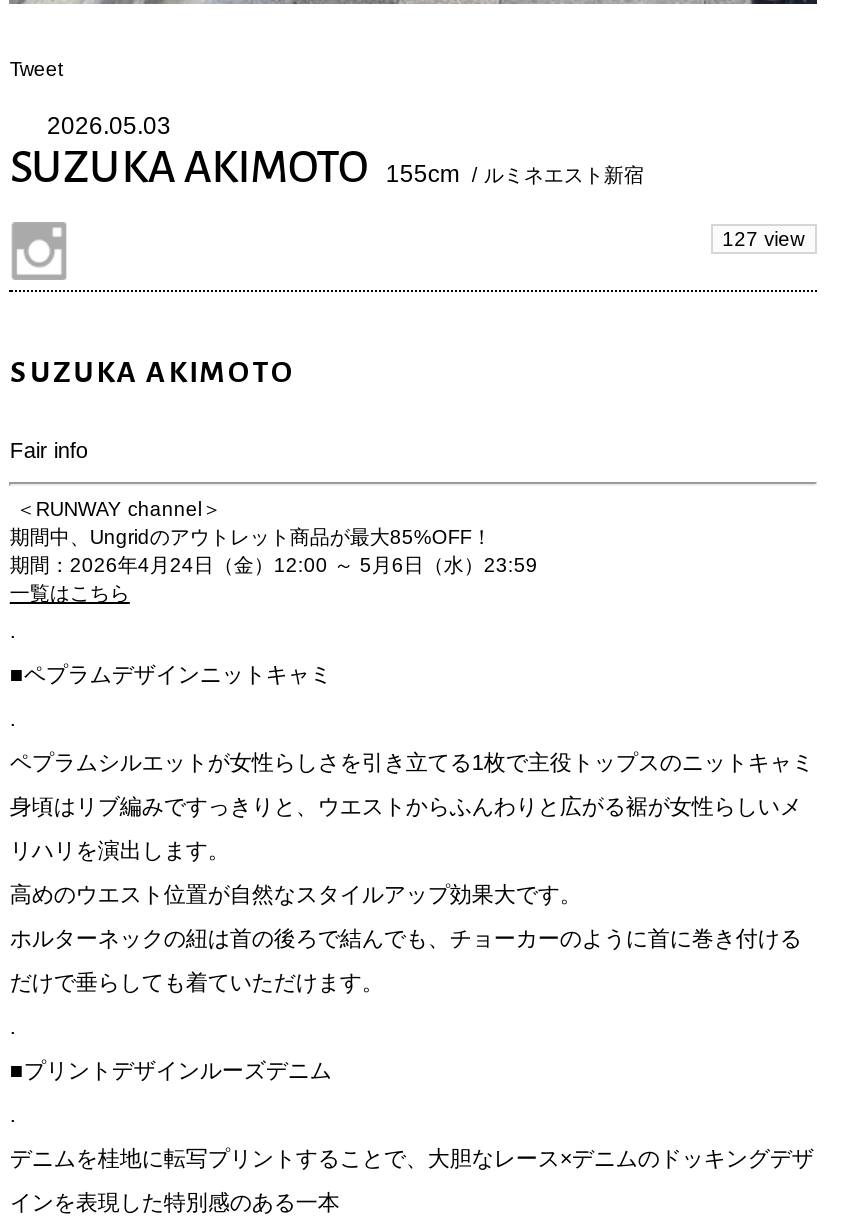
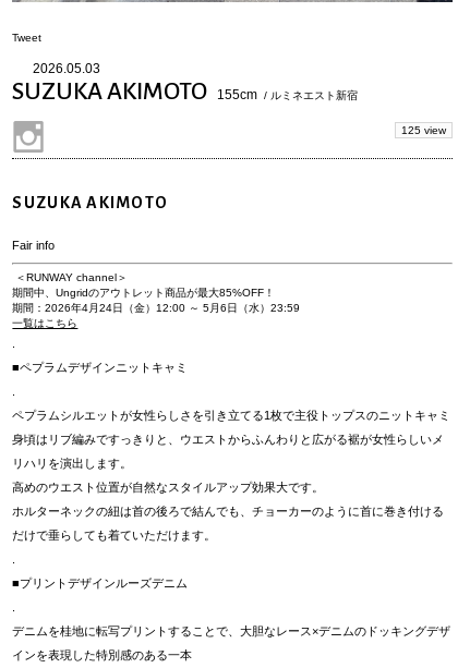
- 127 view
+ 125 view
